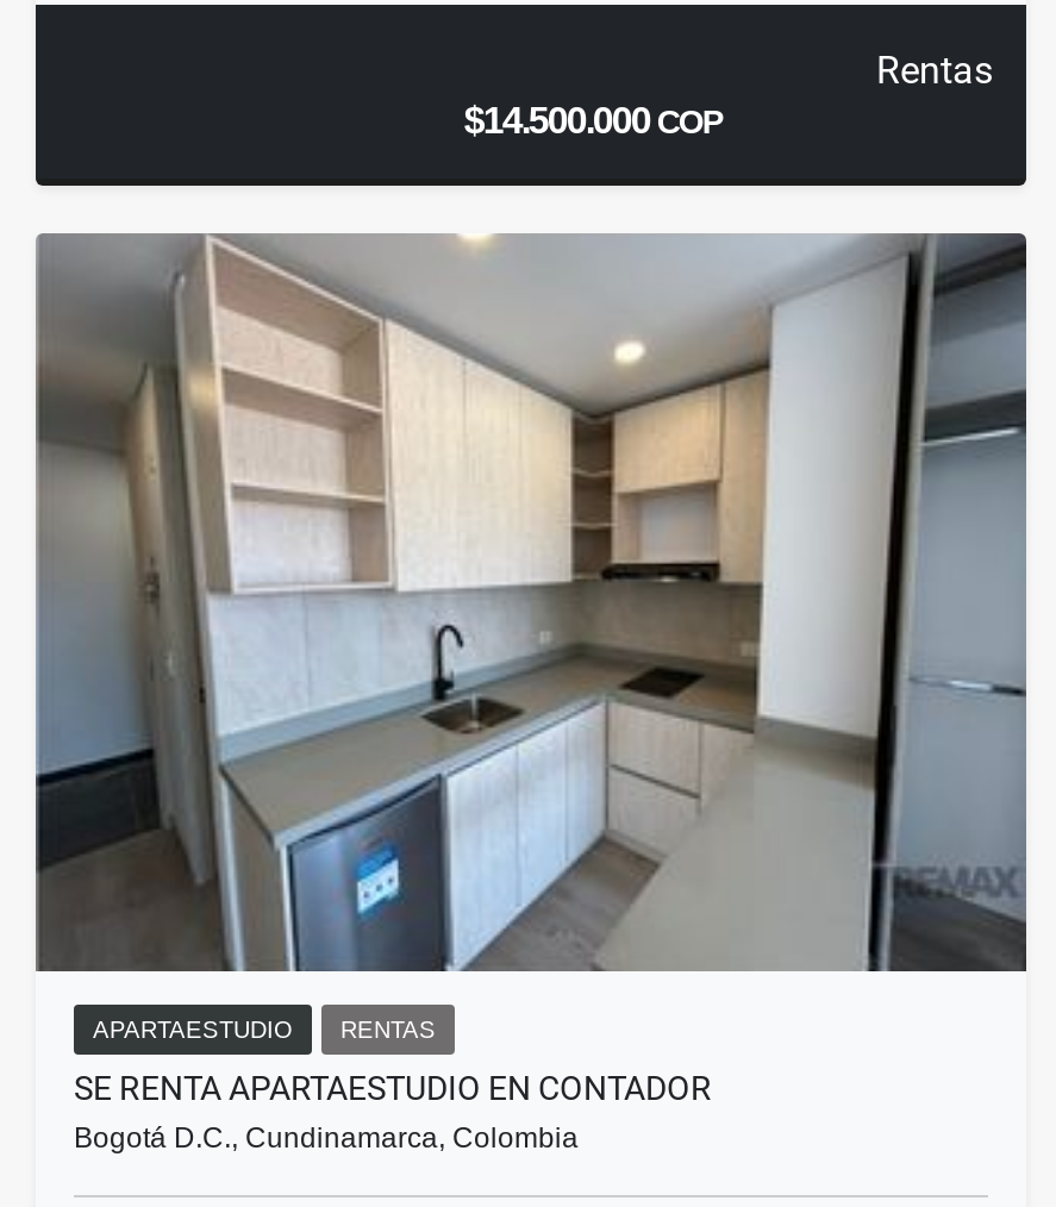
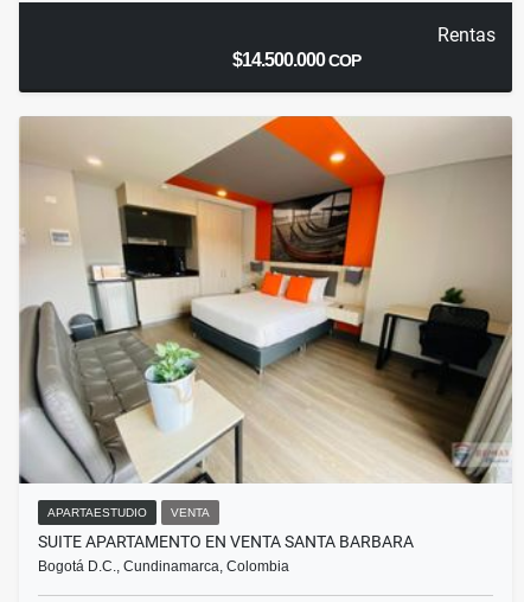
- [image]
- RENTAS
+ [image]
+ VENTA

- SE RENTA APARTAESTUDIO EN CONTADOR
+ SUITE APARTAMENTO EN VENTA SANTA BARBARA
